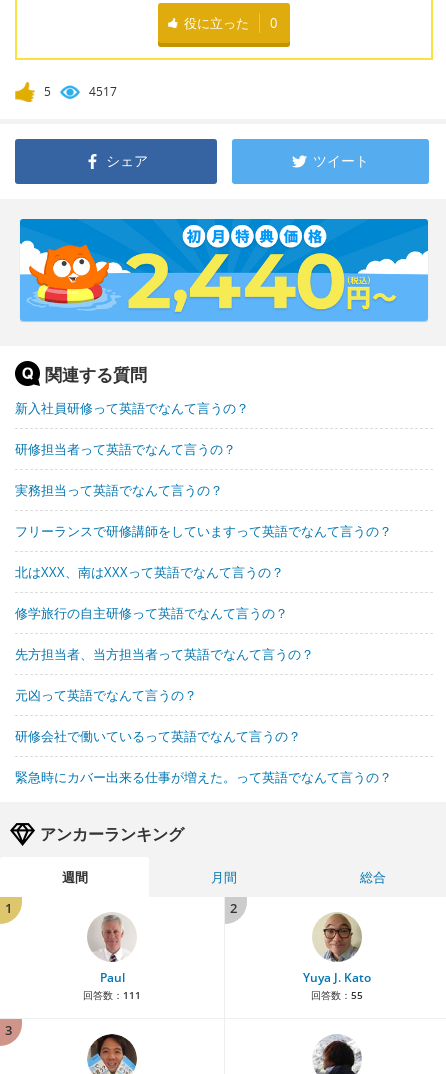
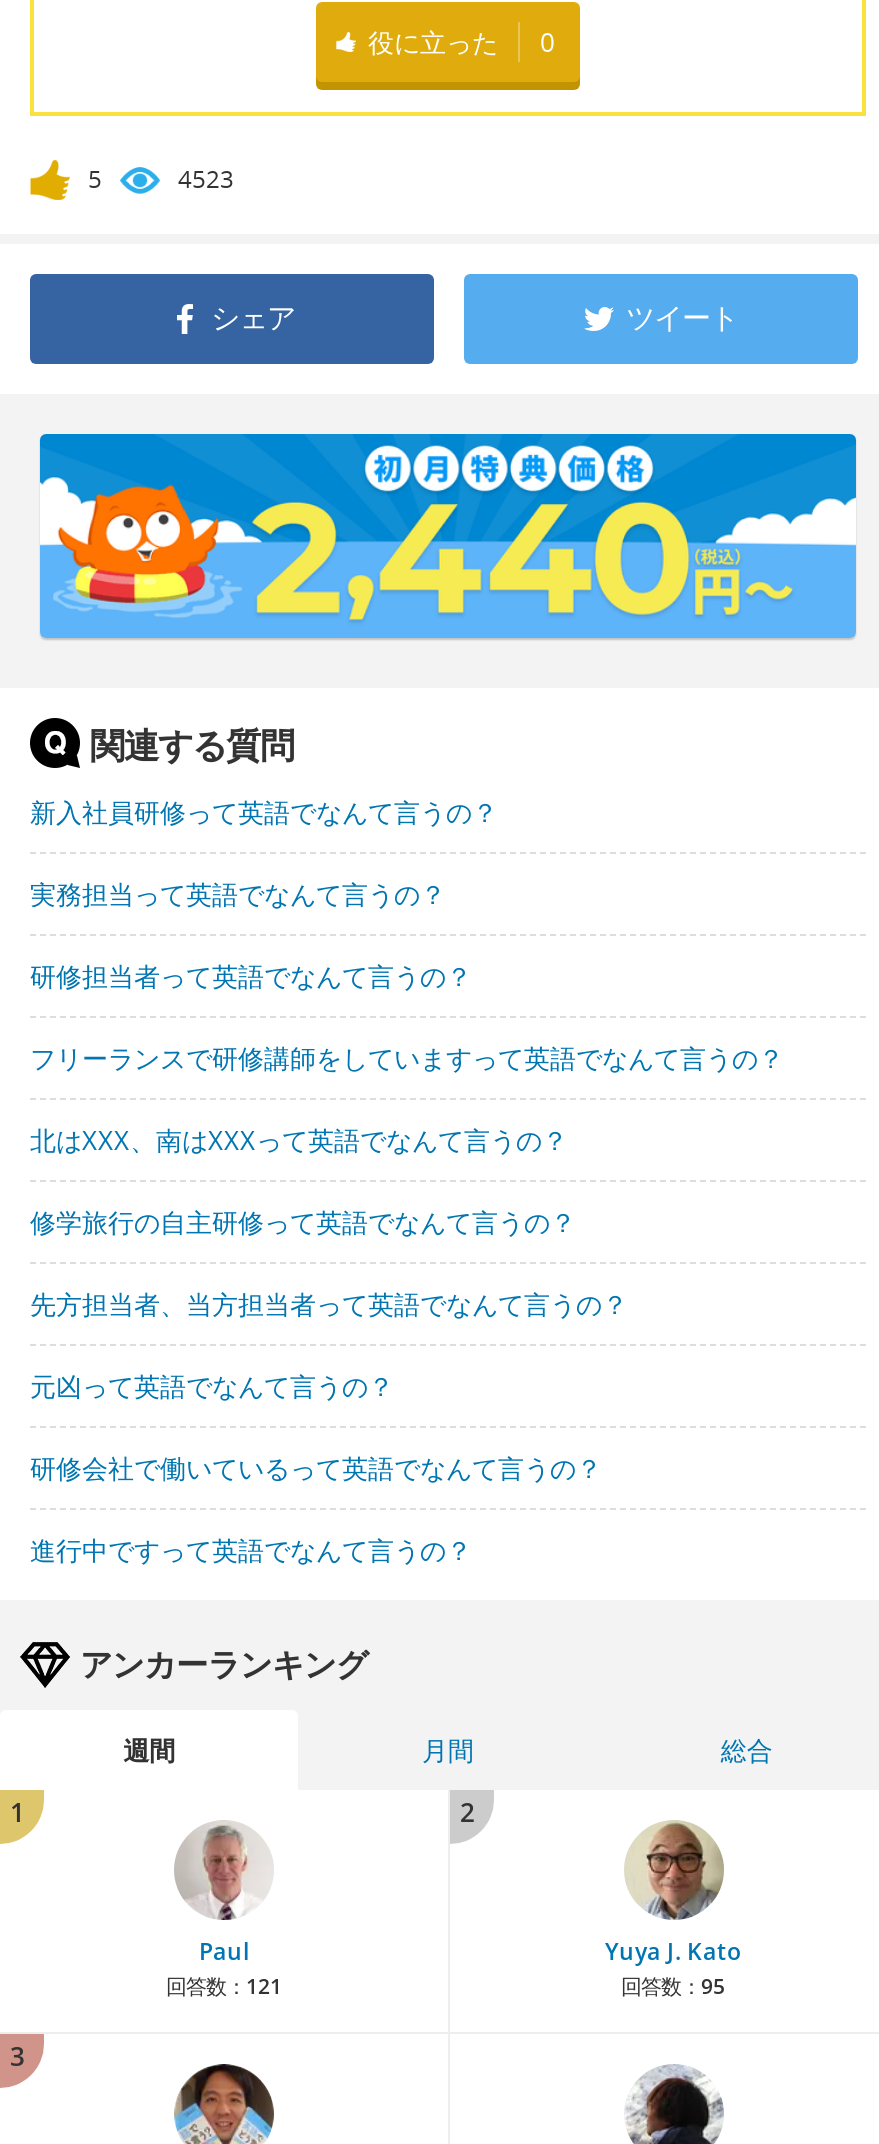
- 4517
+ 4523

moved down: 研修担当者って英語でなんて言うの？

moved up: 実務担当って英語でなんて言うの？

- 緊急時にカバー出来る仕事が増えた。って英語でなんて言うの？
+ 進行中ですって英語でなんて言うの？

- 回答数：111
+ 回答数：121

- 回答数：55
+ 回答数：95
